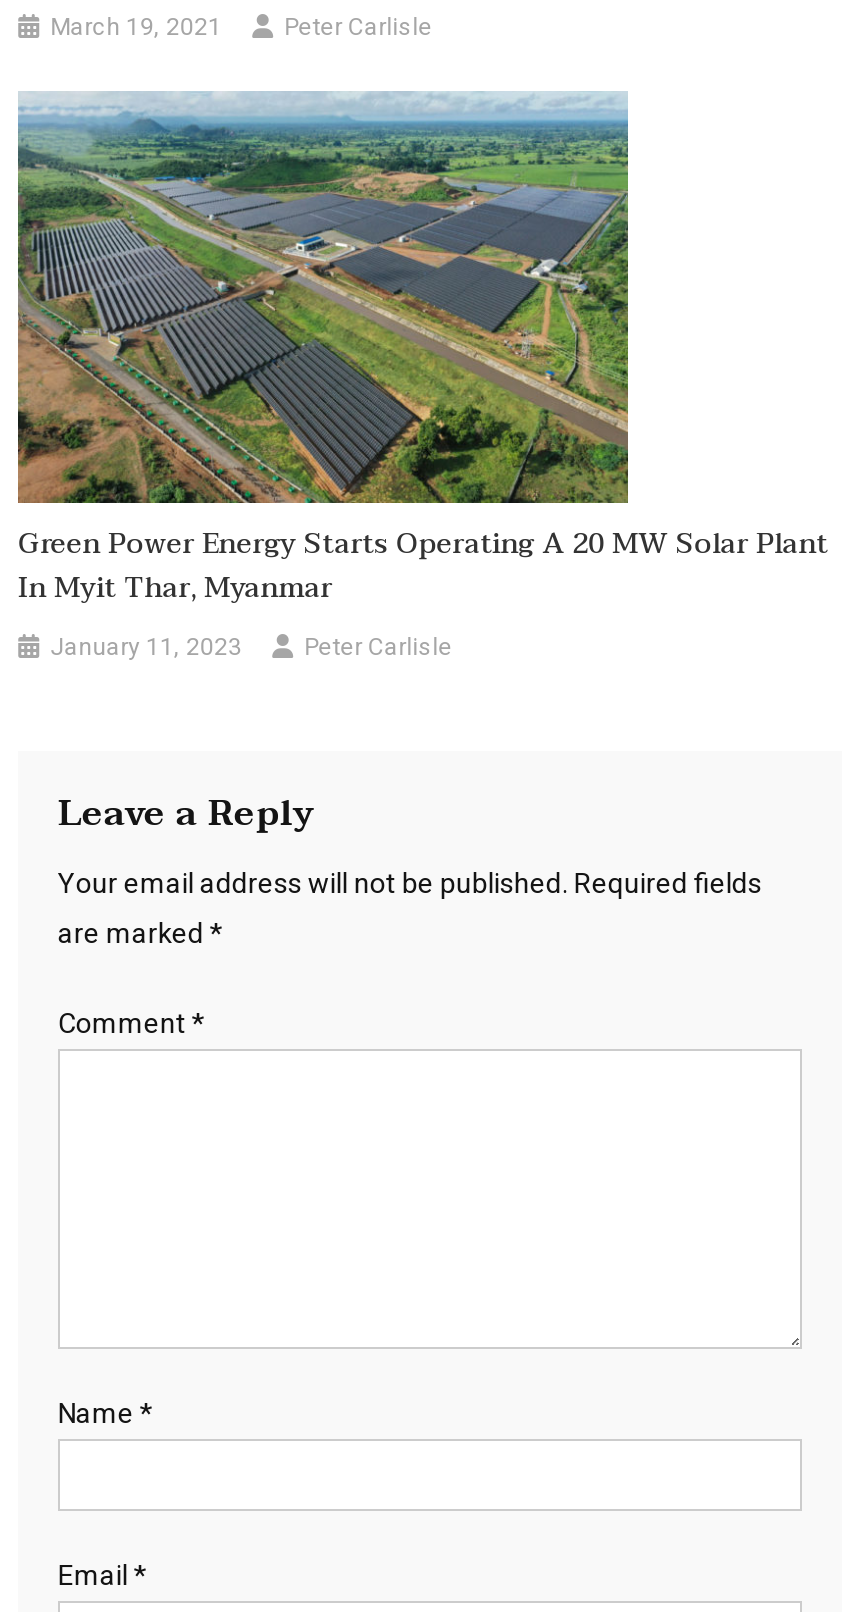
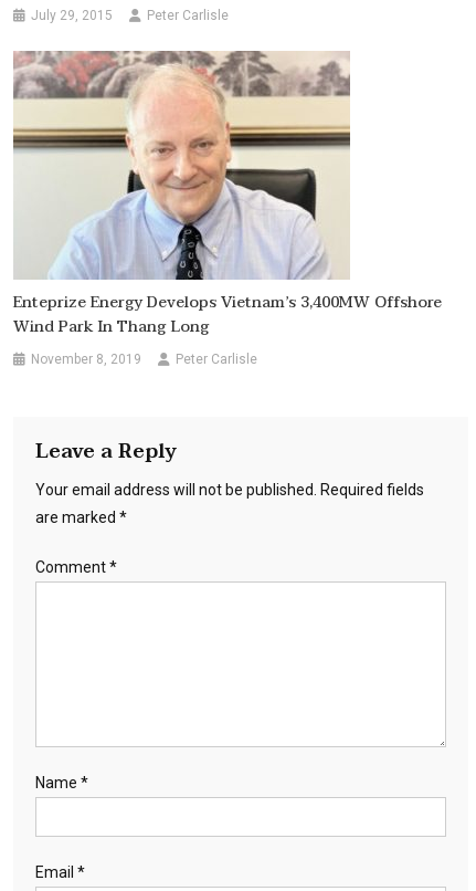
- March 19, 2021
+ July 29, 2015

- [image]
- Green Power Energy Starts Operating A 20 MW Solar Plant
- In Myit Thar, Myanmar
+ [image]
+ Enteprize Energy Develops Vietnam’s 3,400MW Offshore
+ Wind Park In Thang Long

- January 11, 2023
+ November 8, 2019
